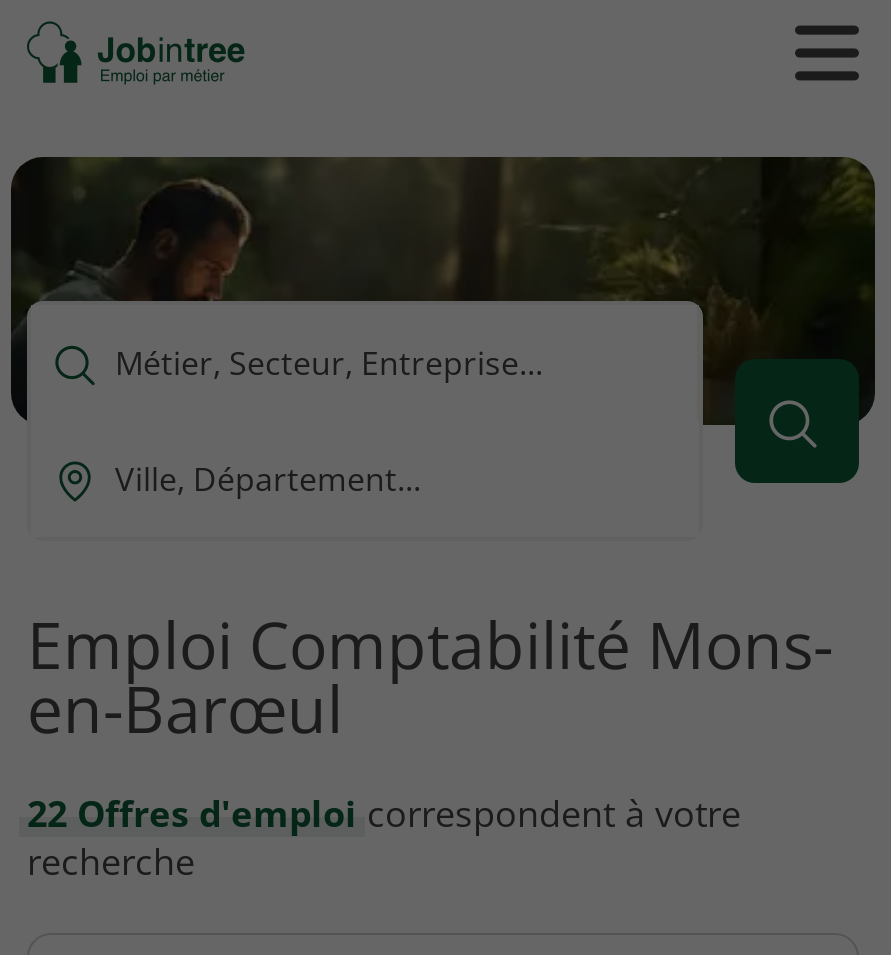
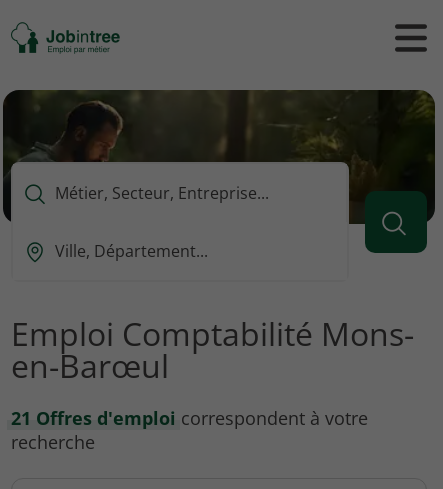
- 22 Offres d'emploi correspondent à votre
+ 21 Offres d'emploi correspondent à votre
